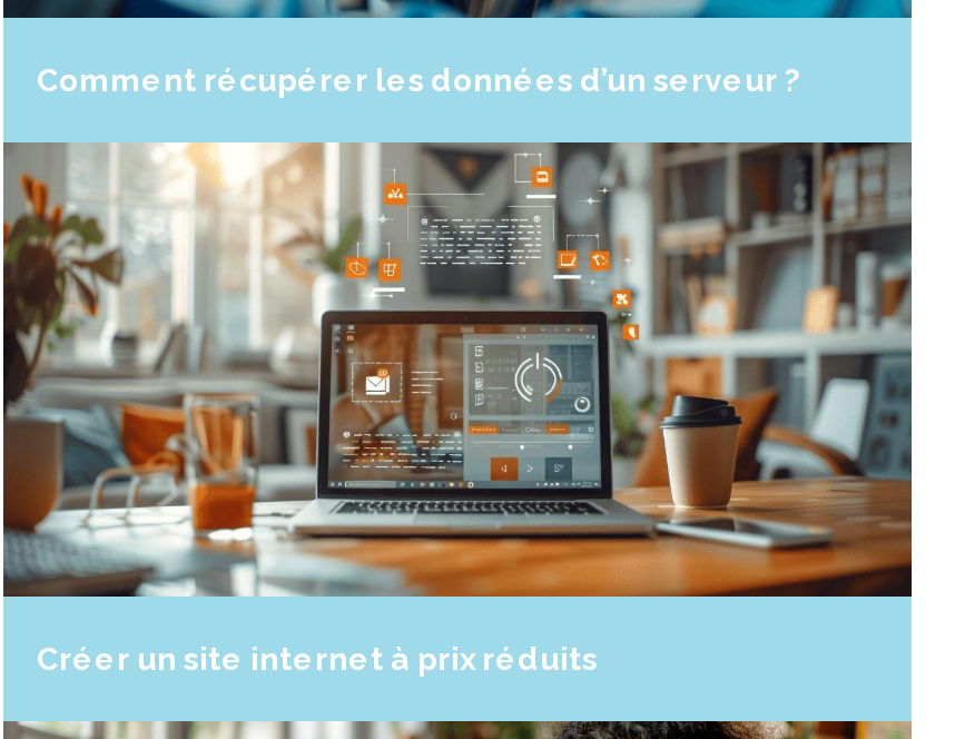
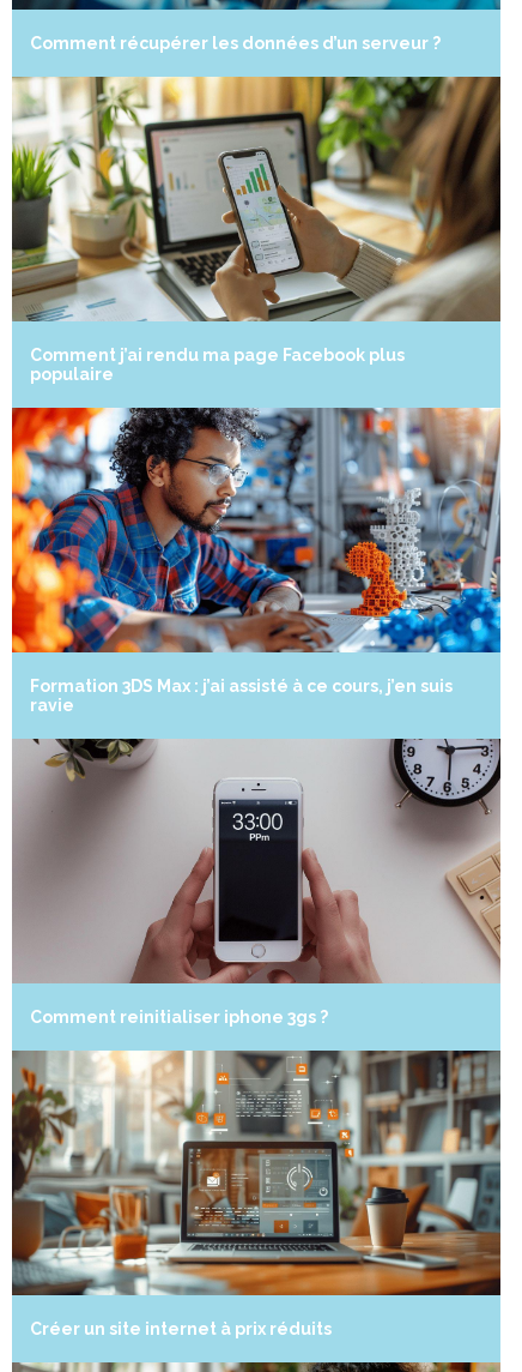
+ [image]
+ Comment j’ai rendu ma page Facebook plus
+ populaire

+ [image]
+ Formation 3DS Max : j’ai assisté à ce cours, j’en suis
+ ravie

+ Comment reinitialiser iphone 3gs ?
